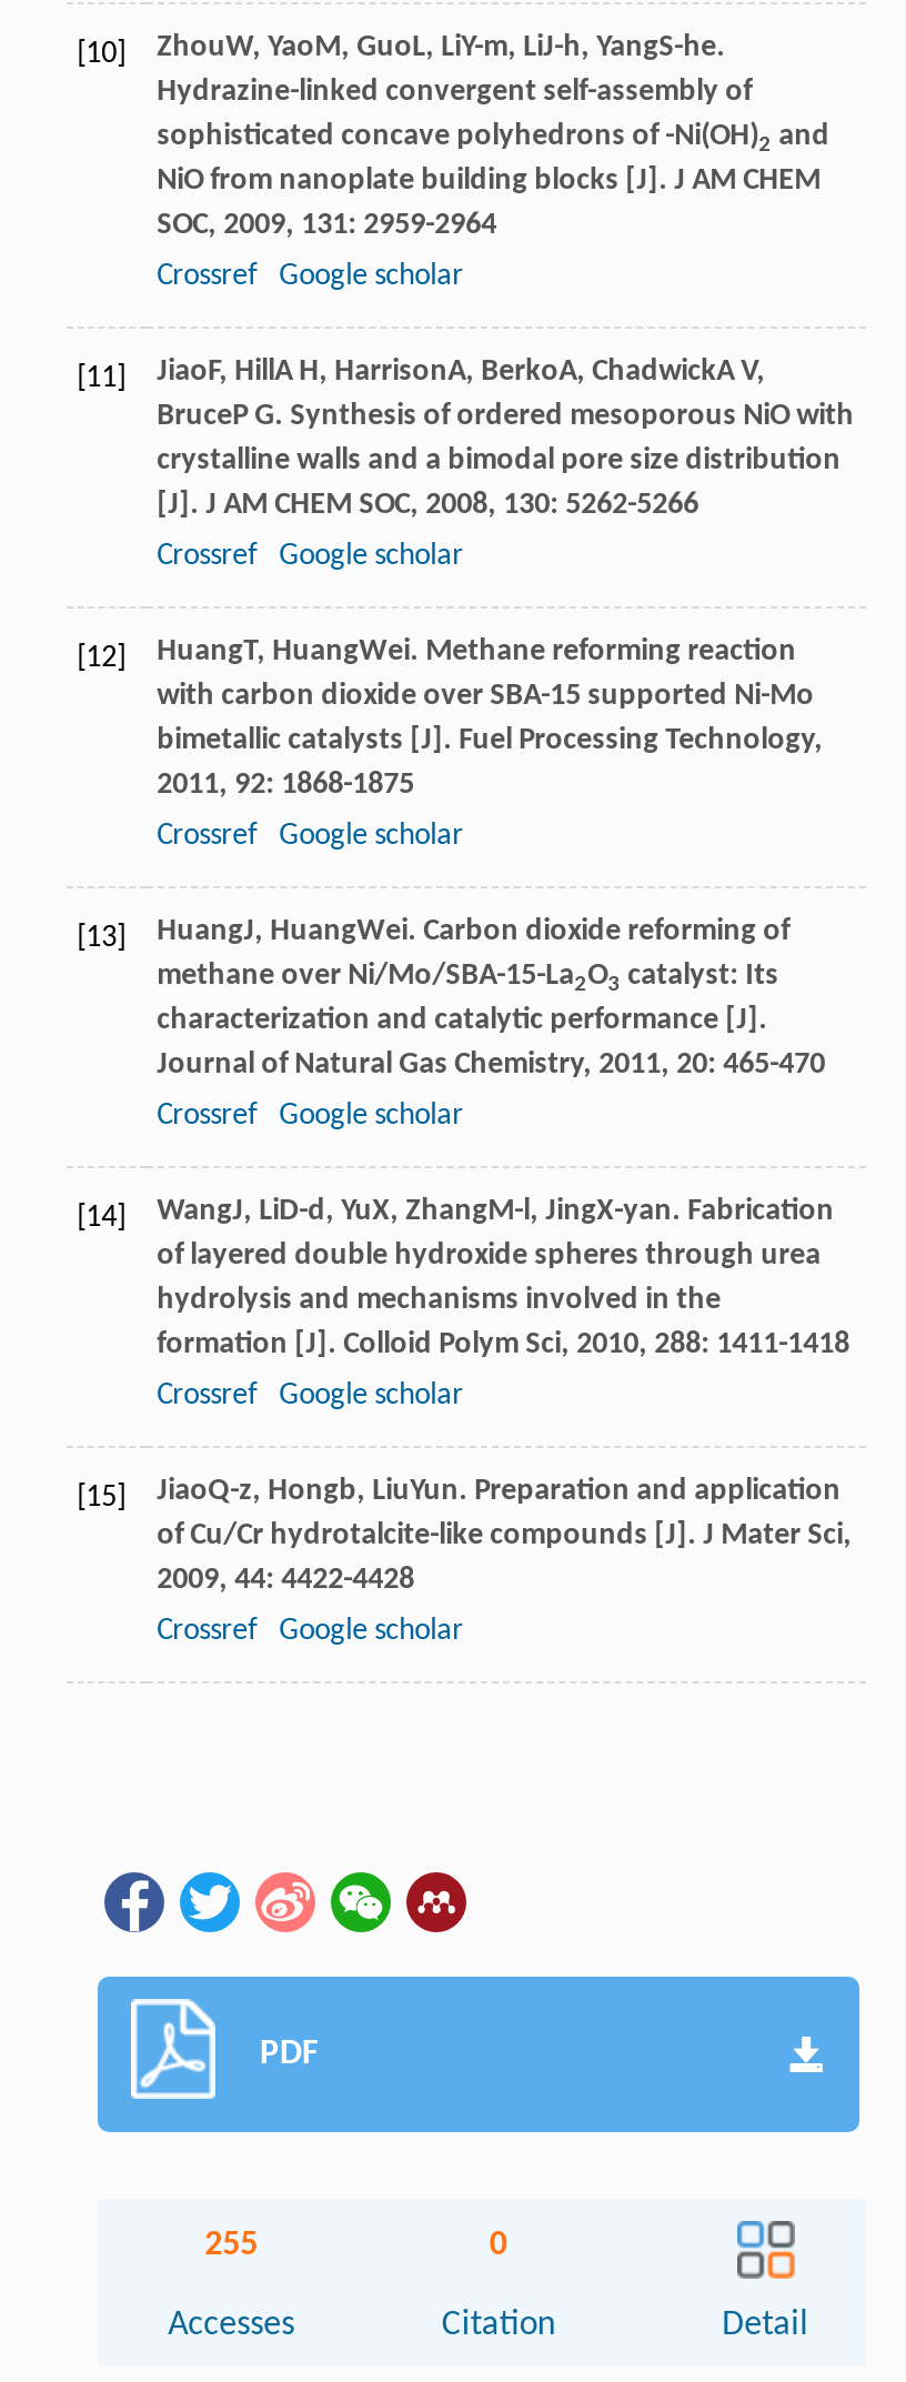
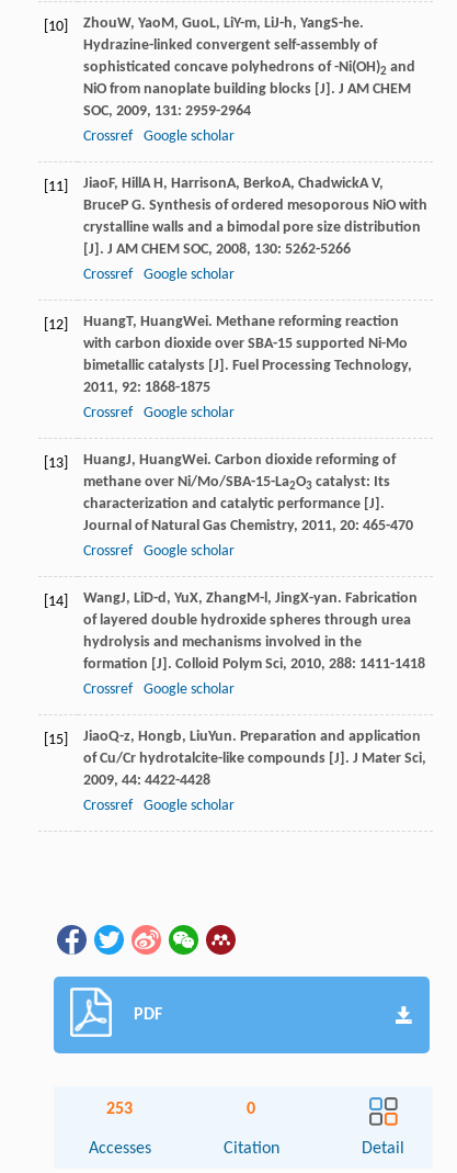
- 255
+ 253
